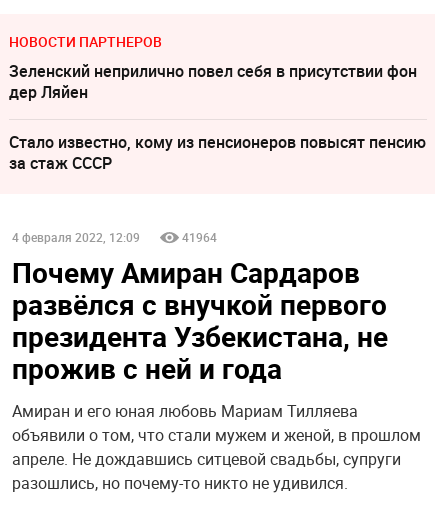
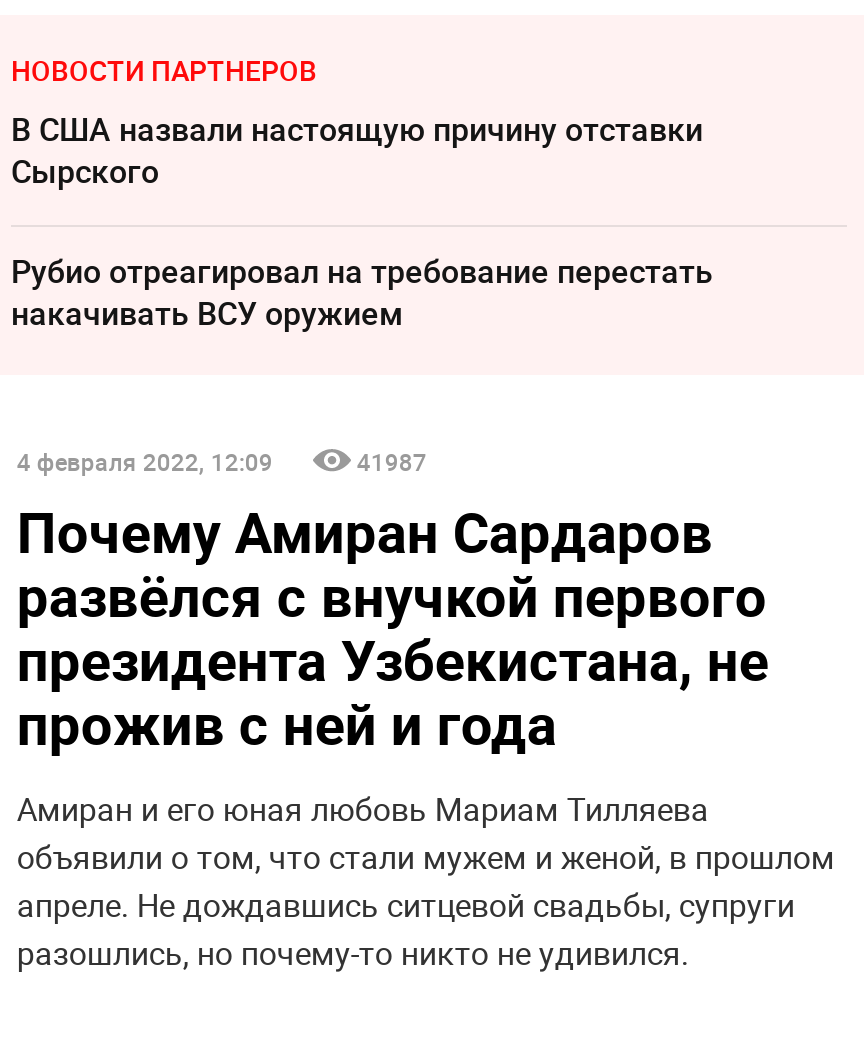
- Зеленский неприлично повел cебя в присутствии фон
- дер Ляйен
+ В США назвали настоящую причину отставки
+ Сырского

- Стало известно, кому из пенсионеров повысят пенсию
- за стаж СССР
+ Рубио отреагировал на требование перестать
+ накачивать ВСУ оружием

- 41964
+ 41987
